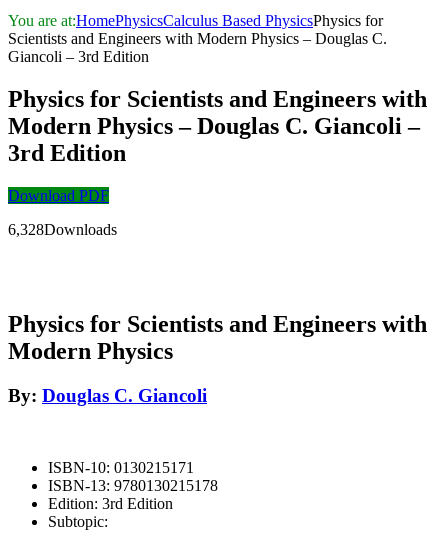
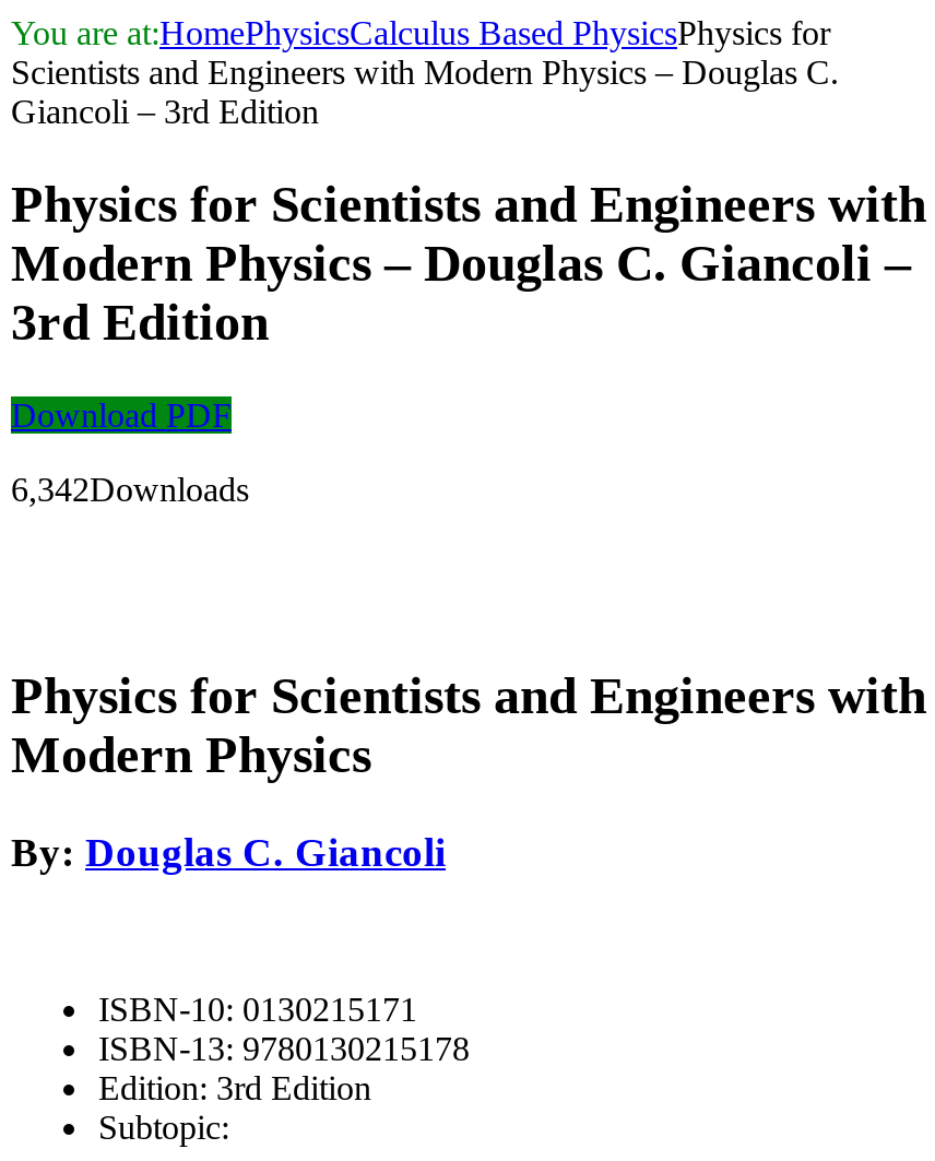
- 6,328Downloads
+ 6,342Downloads
